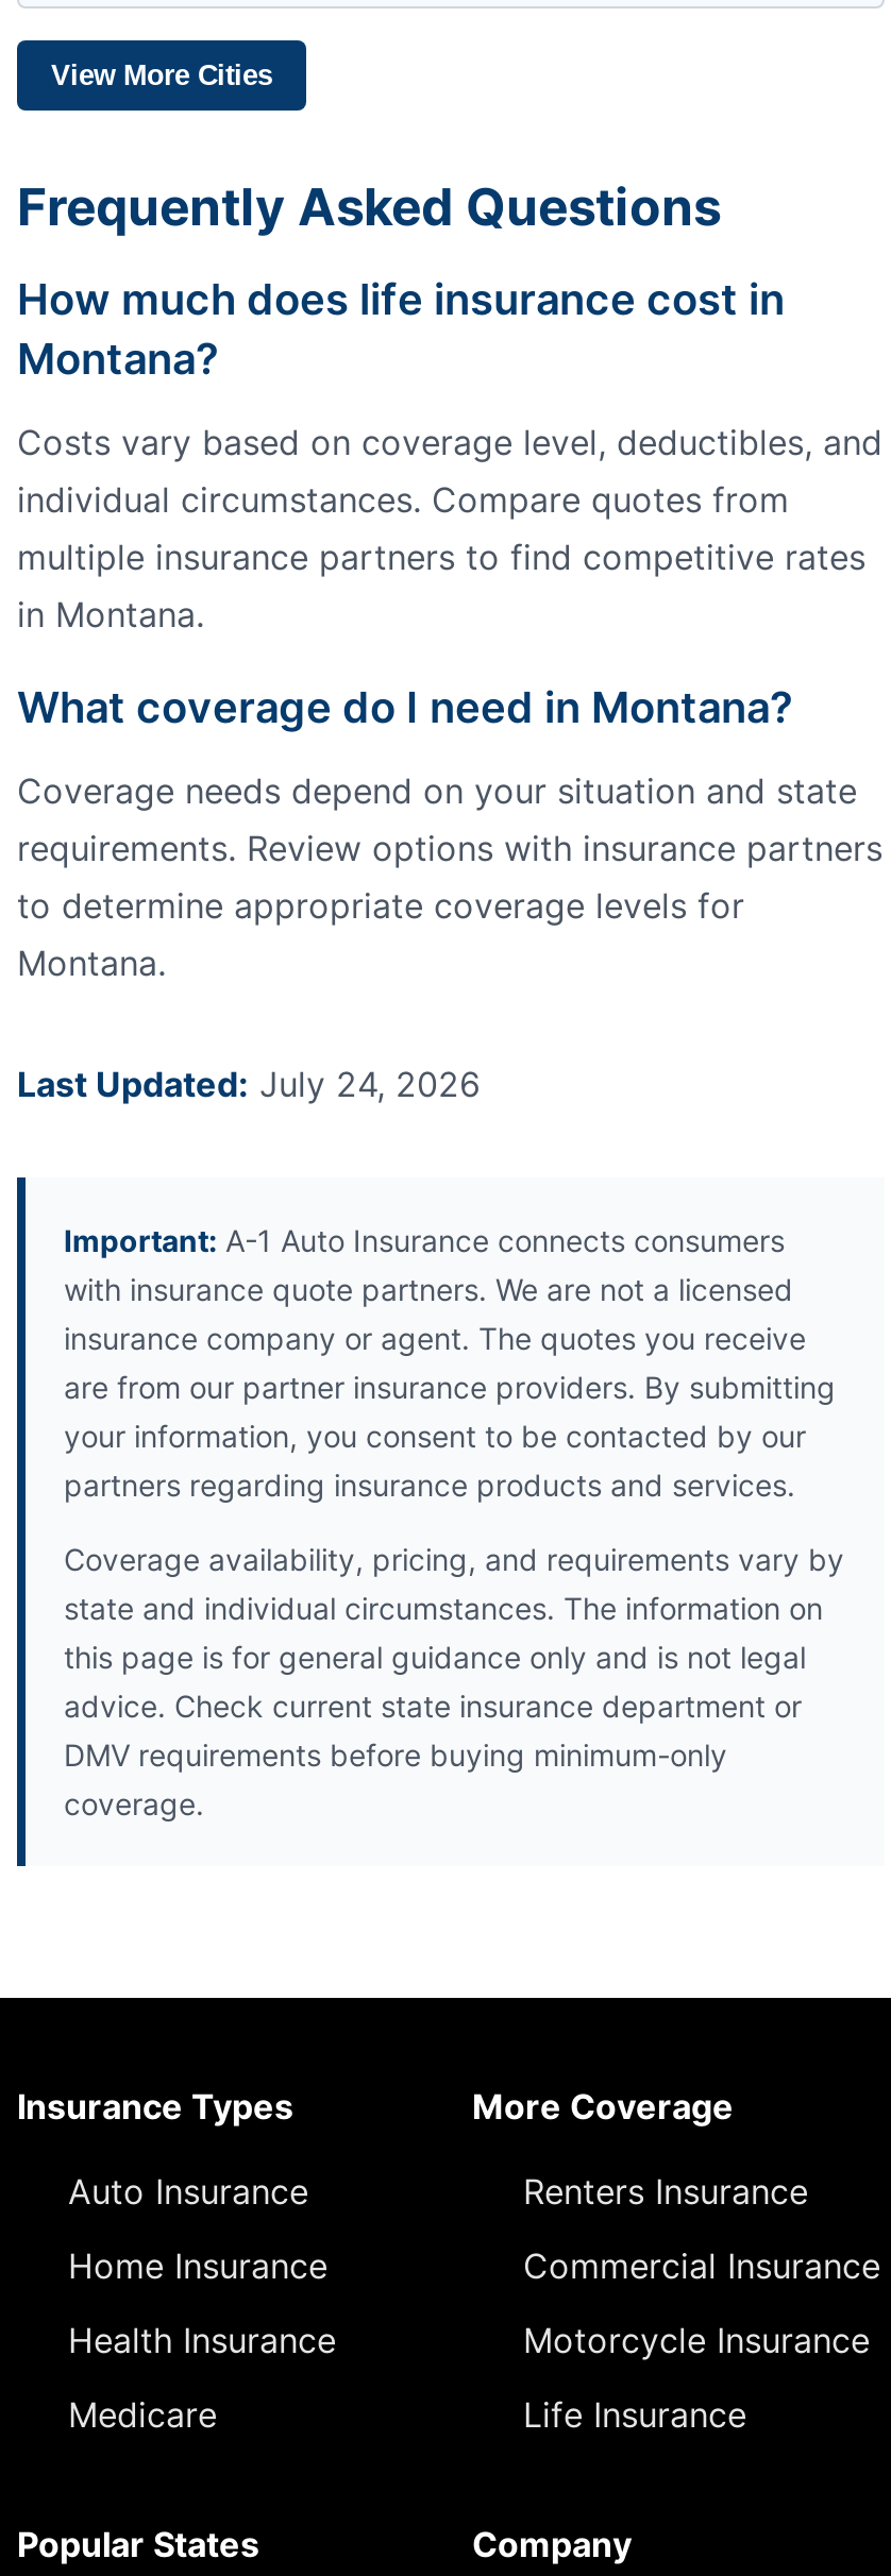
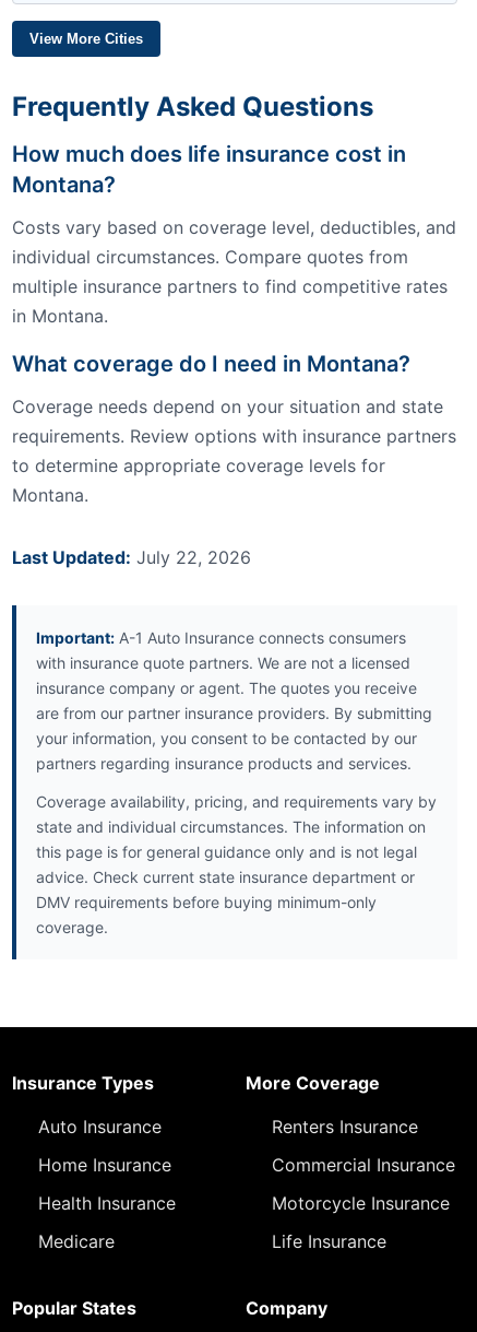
- Last Updated: July 24, 2026
+ Last Updated: July 22, 2026
